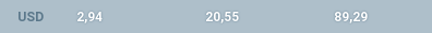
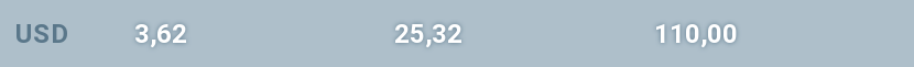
- 2,94
+ 3,62

- 20,55
+ 25,32

- 89,29
+ 110,00
